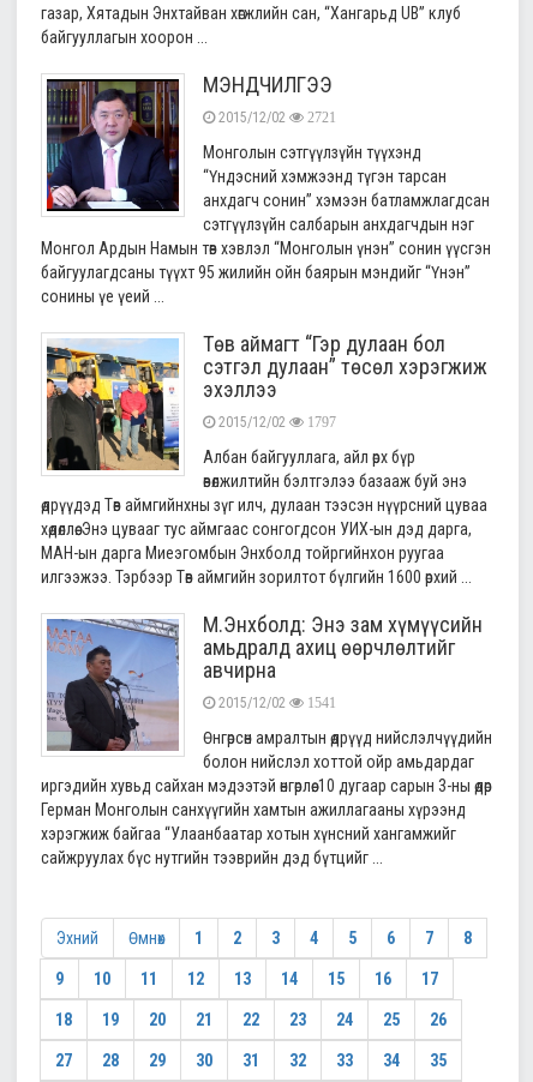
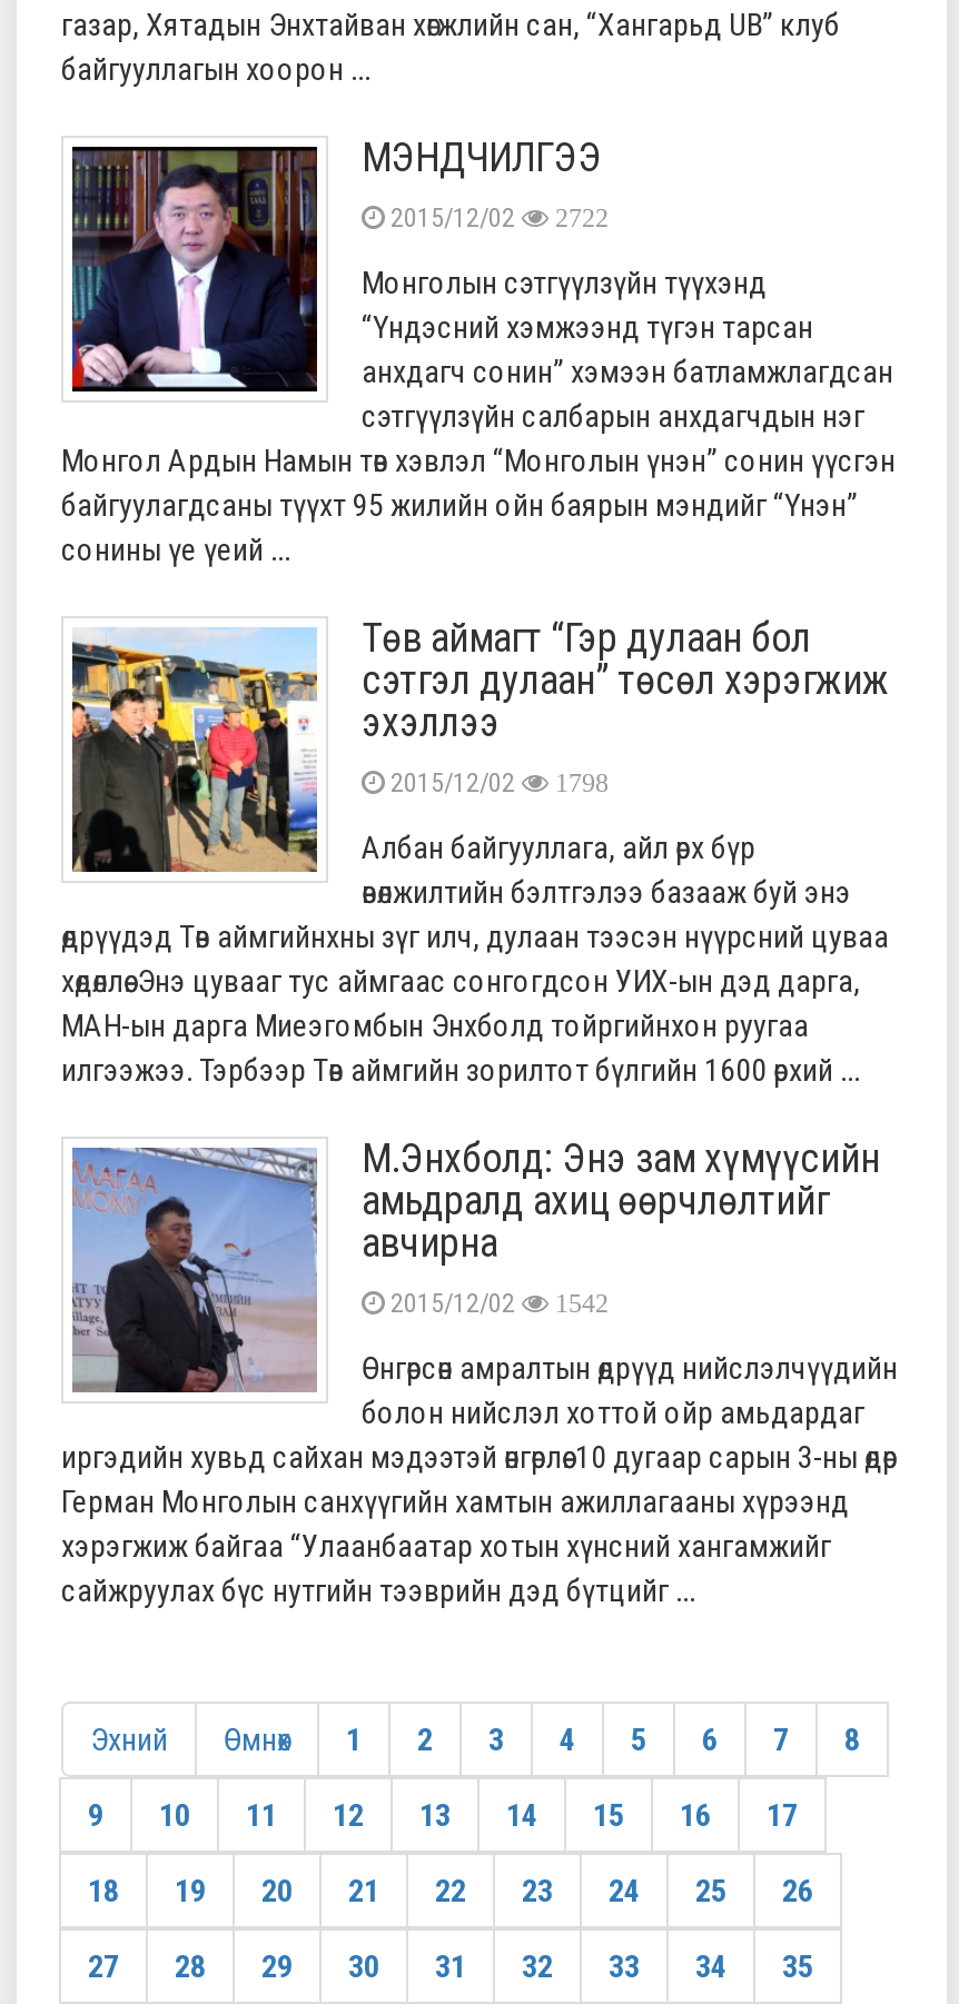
- 2015/12/02 2721
+ 2015/12/02 2722

- 2015/12/02 1797
+ 2015/12/02 1798

- 2015/12/02 1541
+ 2015/12/02 1542
